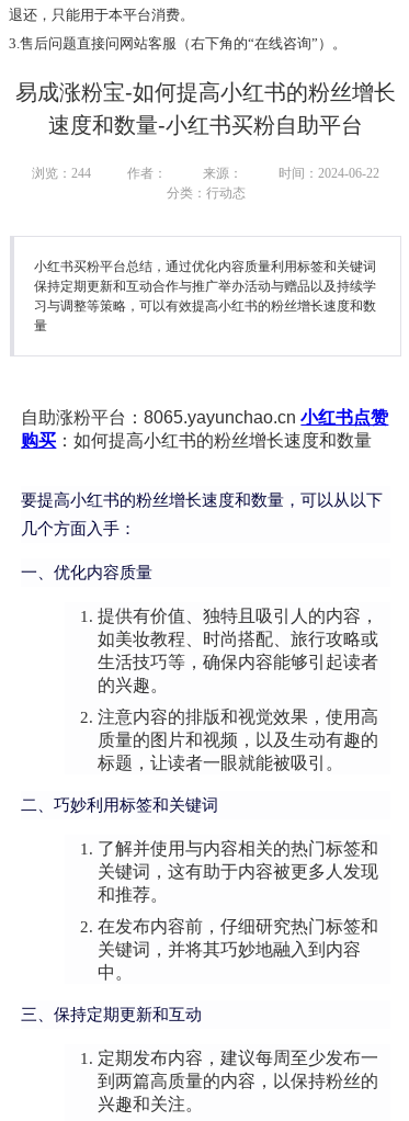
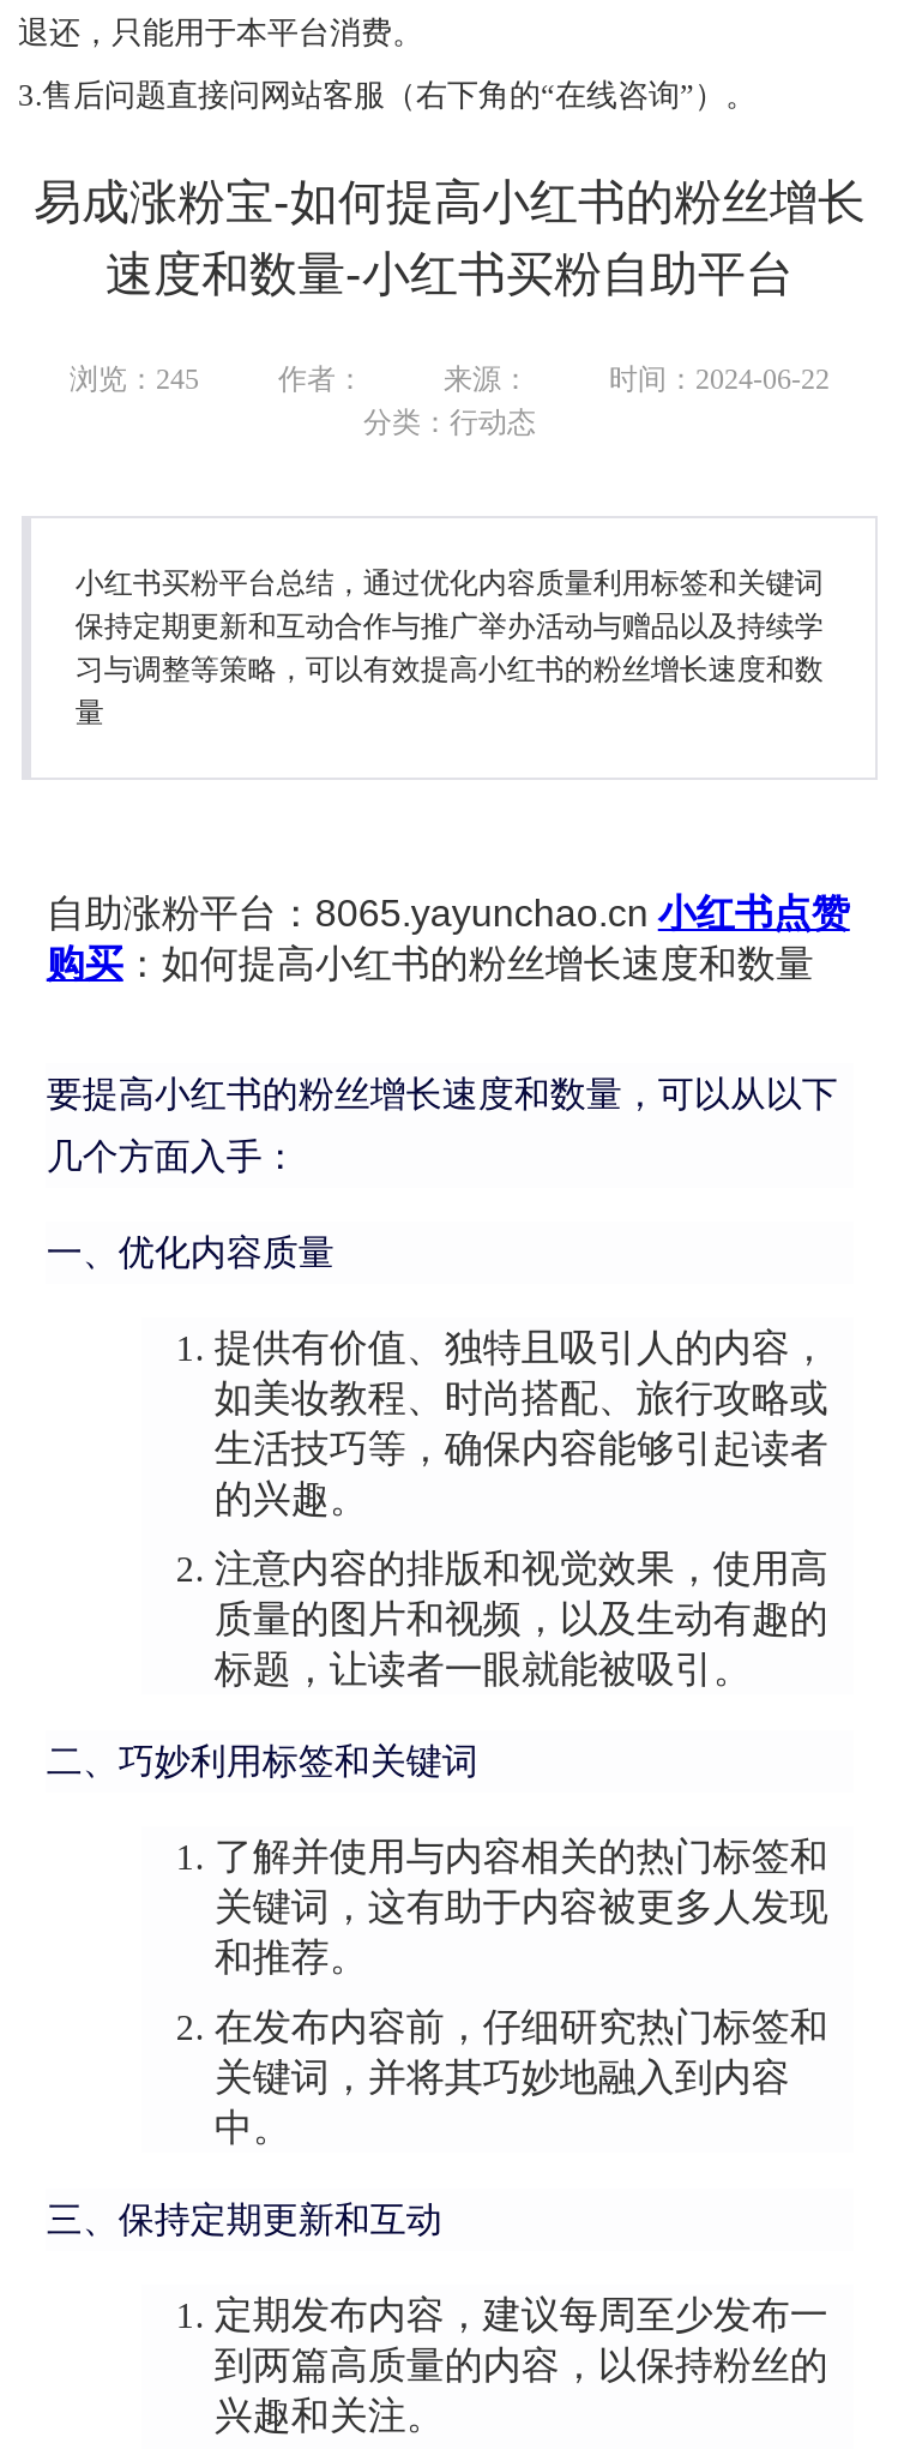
- 浏览：244
+ 浏览：245
